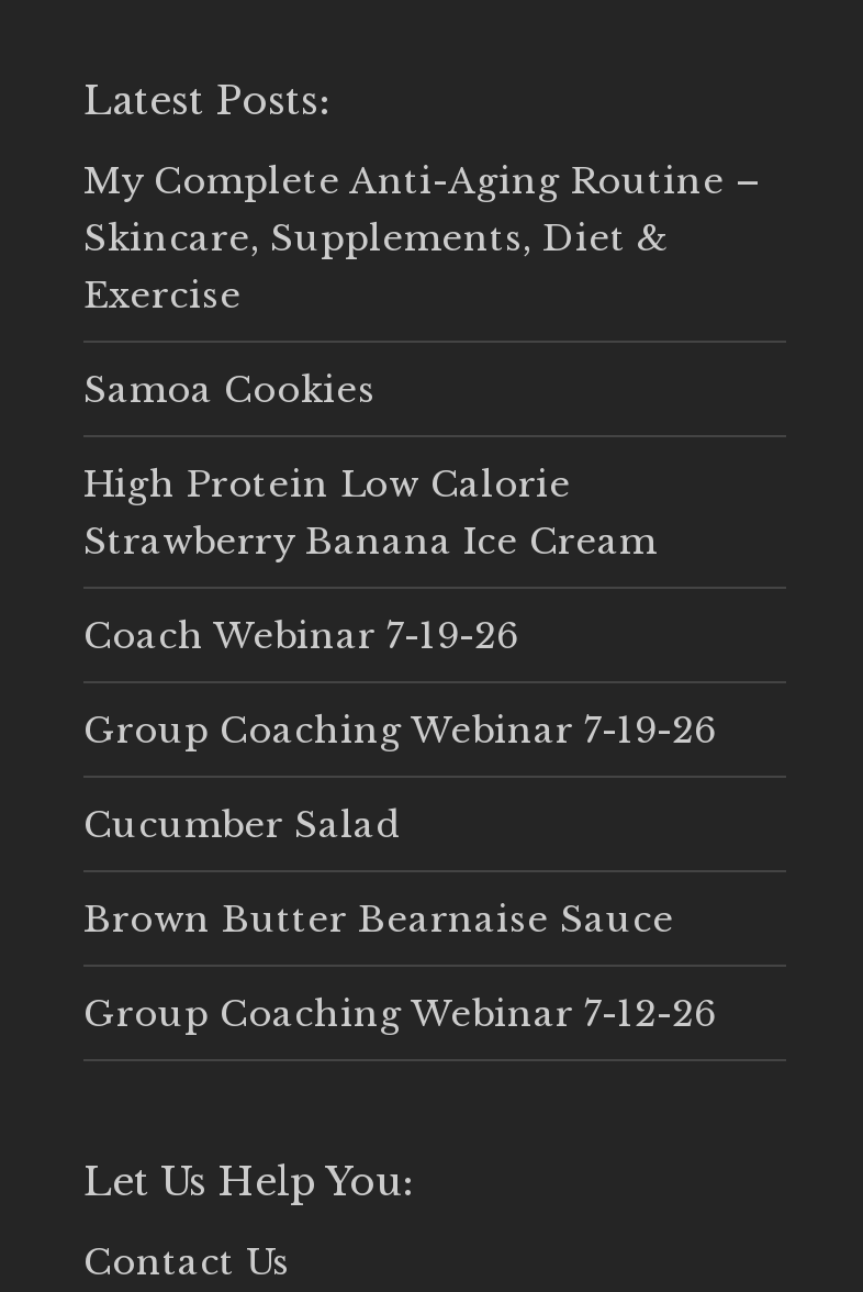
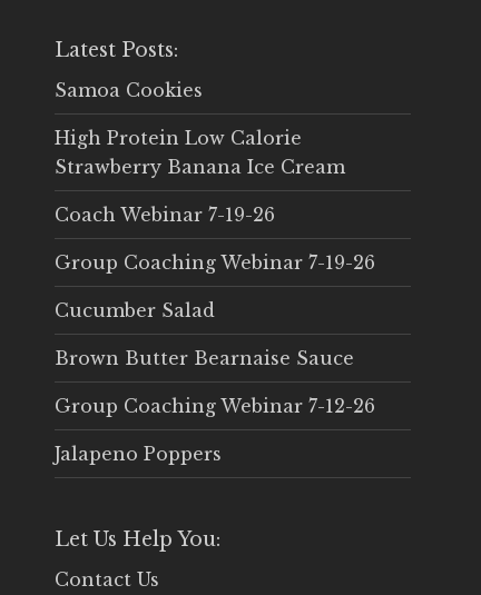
- My Complete Anti-Aging Routine –
- Skincare, Supplements, Diet &
- Exercise

moved up: Samoa Cookies | High Protein Low Calorie | Strawberry Banana Ice Cream | Coach Webinar 7-19-26 | Group Coaching Webinar 7-19-26 | Cucumber Salad | Brown Butter Bearnaise Sauce | Group Coaching Webinar 7-12-26

+ Jalapeno Poppers
